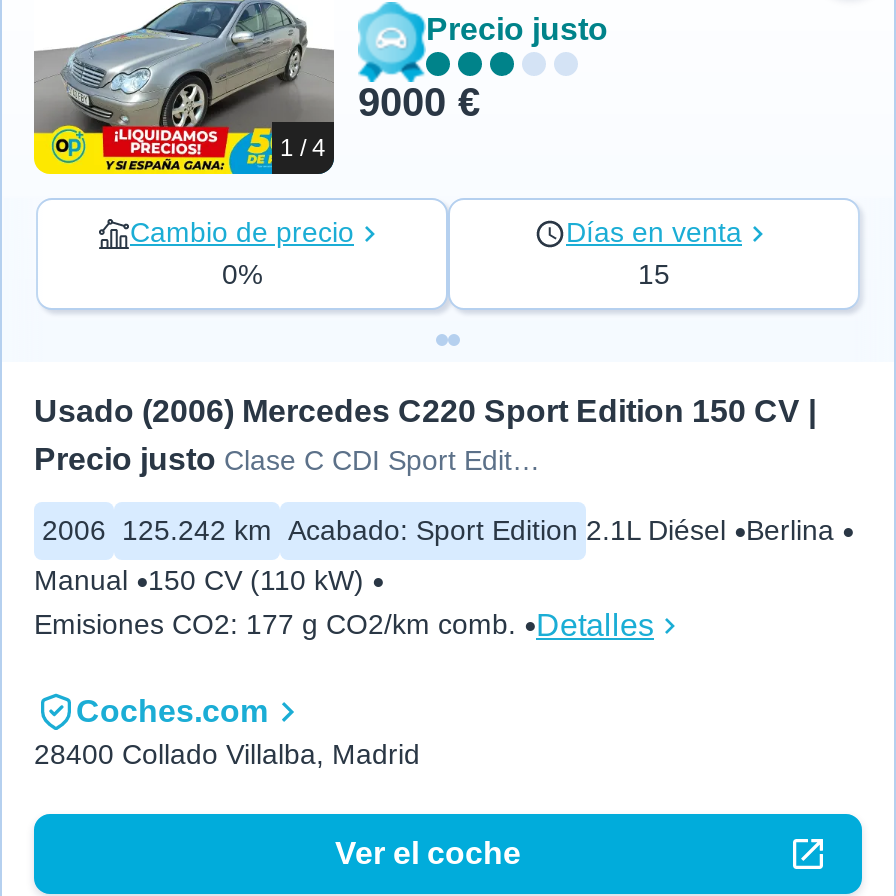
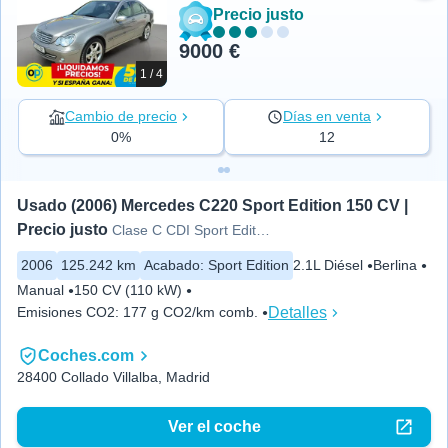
- 15
+ 12
